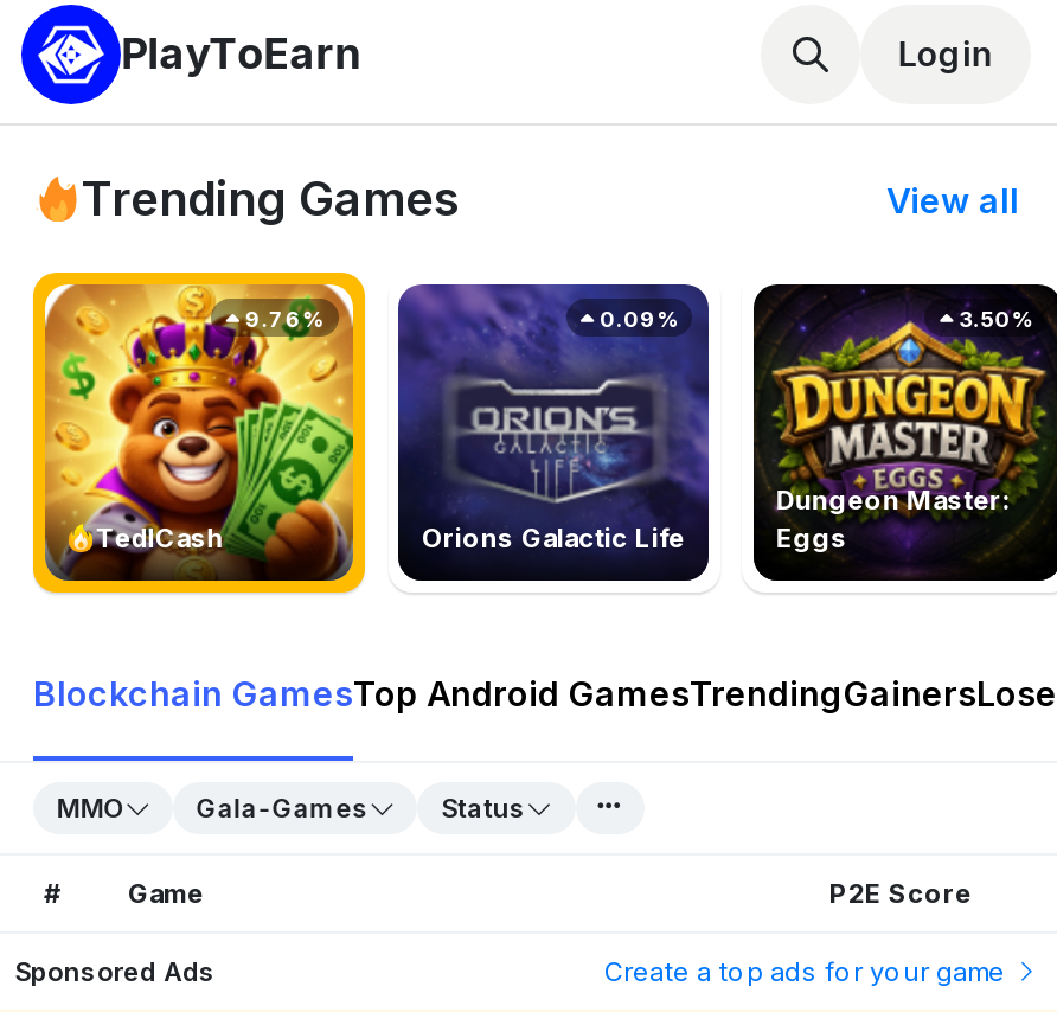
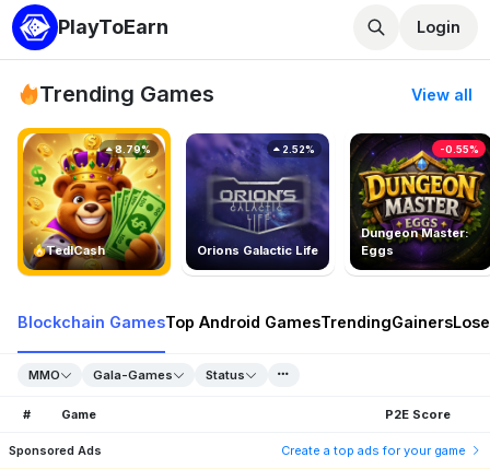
- 9.76%
+ 8.79%

- 0.09%
+ 2.52%

- 3.50%
+ -0.55%
